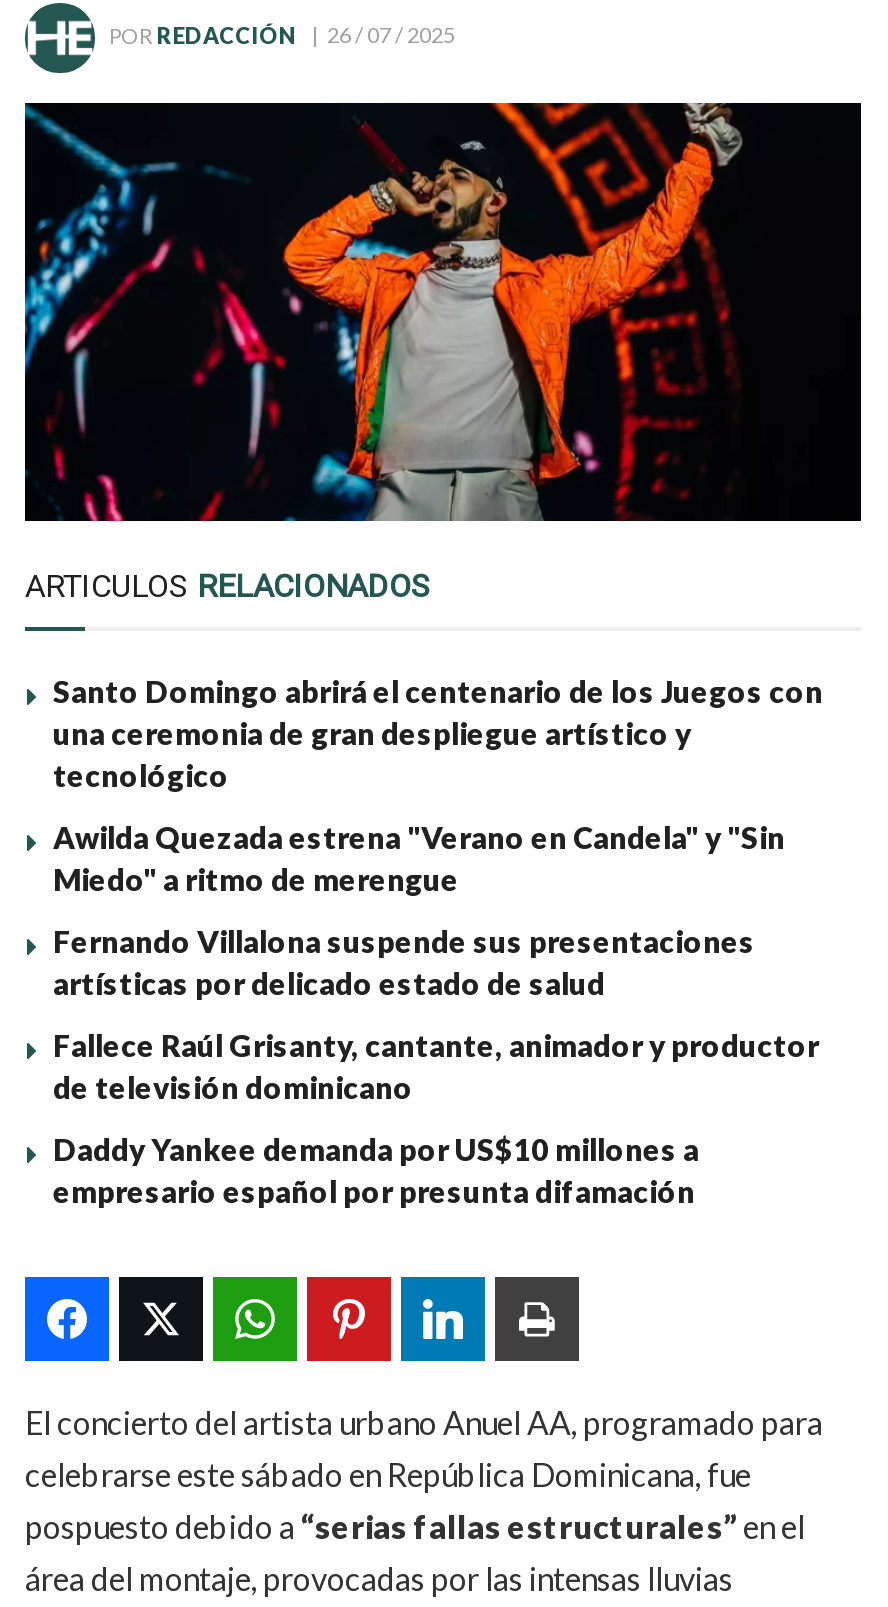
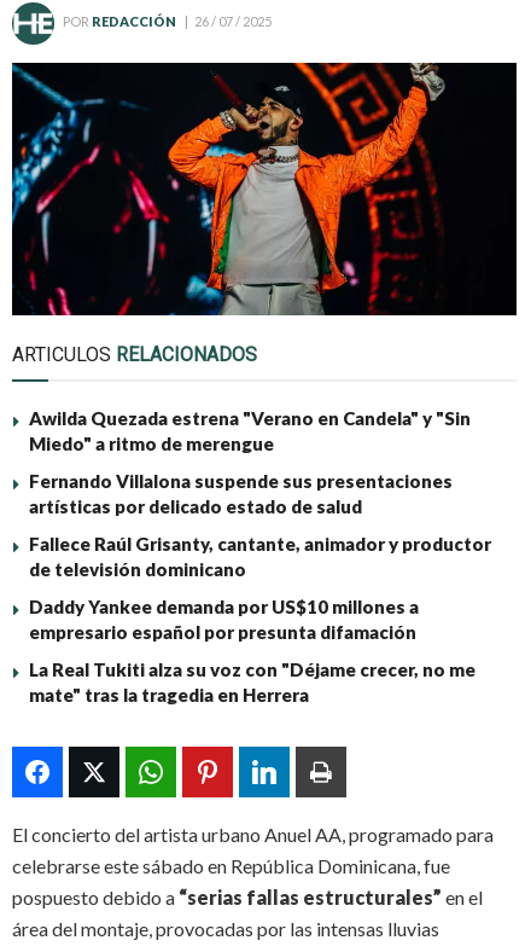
- Santo Domingo abrirá el centenario de los Juegos con
- una ceremonia de gran despliegue artístico y
- tecnológico

moved up: Awilda Quezada estrena "Verano en Candela" y "Sin | Miedo" a ritmo de merengue | Fernando Villalona suspende sus presentaciones | artísticas por delicado estado de salud | Fallece Raúl Grisanty, cantante, animador y productor | de televisión dominicano | Daddy Yankee demanda por US$10 millones a | empresario español por presunta difamación

+ La Real Tukiti alza su voz con "Déjame crecer, no me
+ mate" tras la tragedia en Herrera
